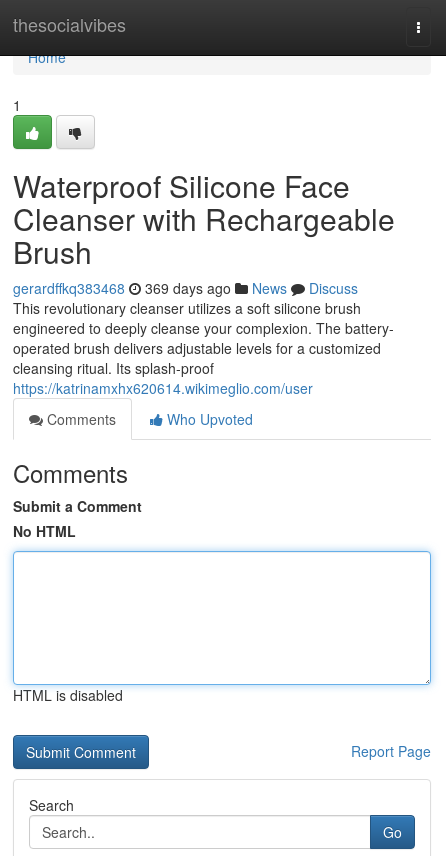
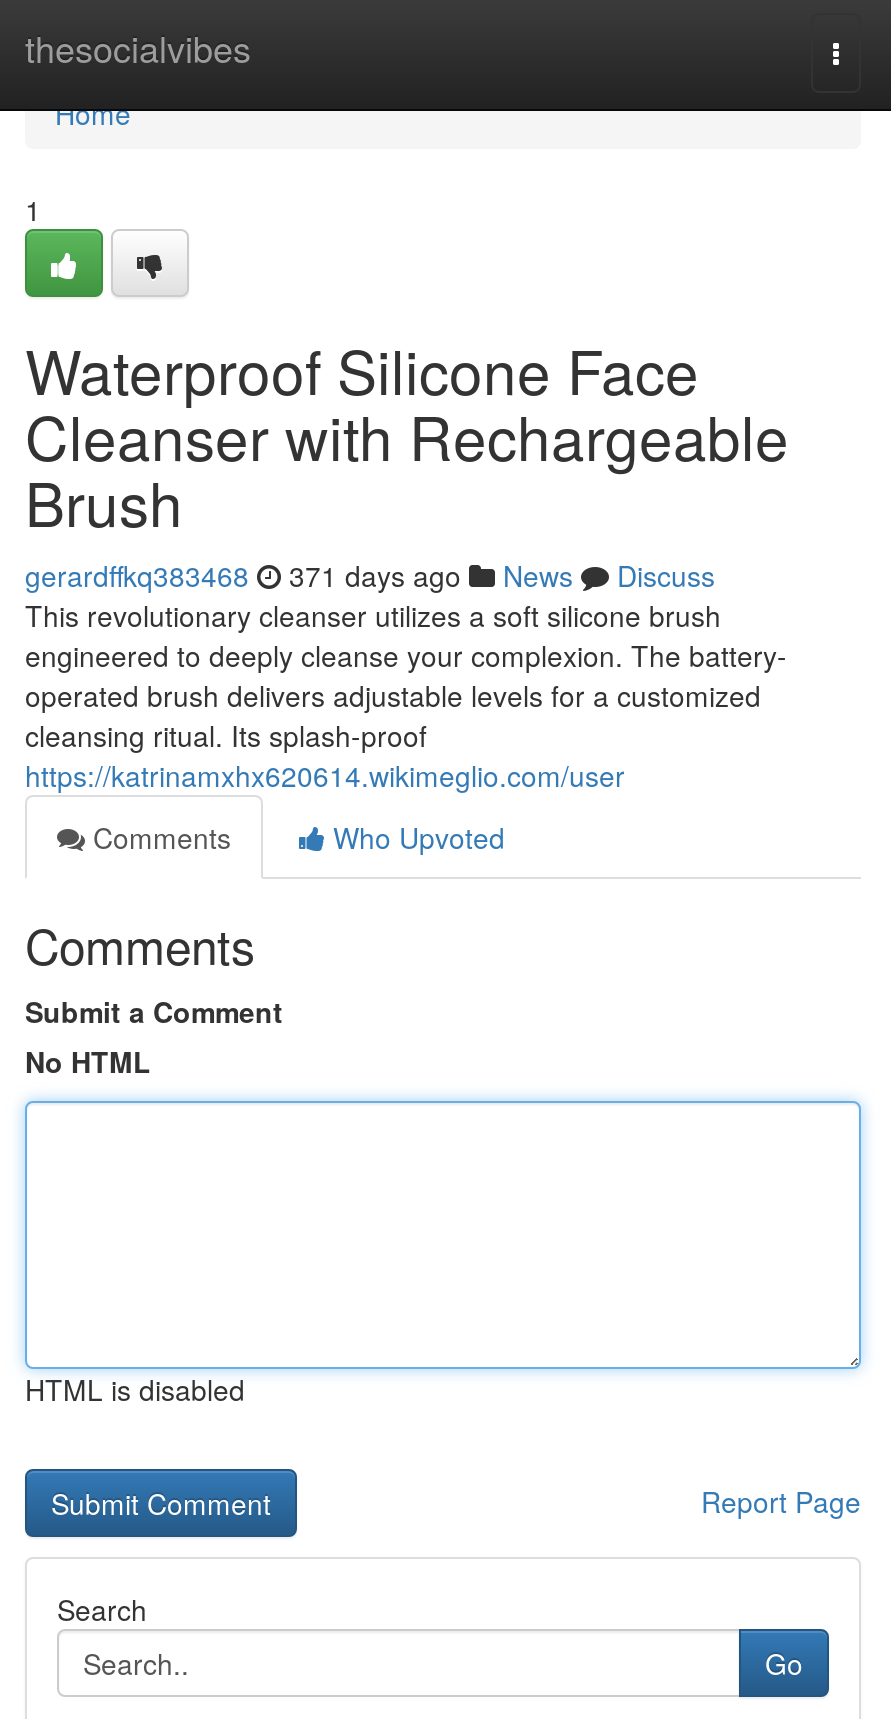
- gerardffkq383468 369 days ago News Discuss
+ gerardffkq383468 371 days ago News Discuss
